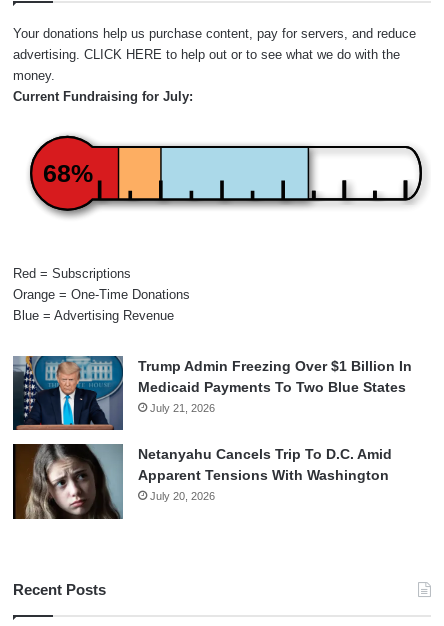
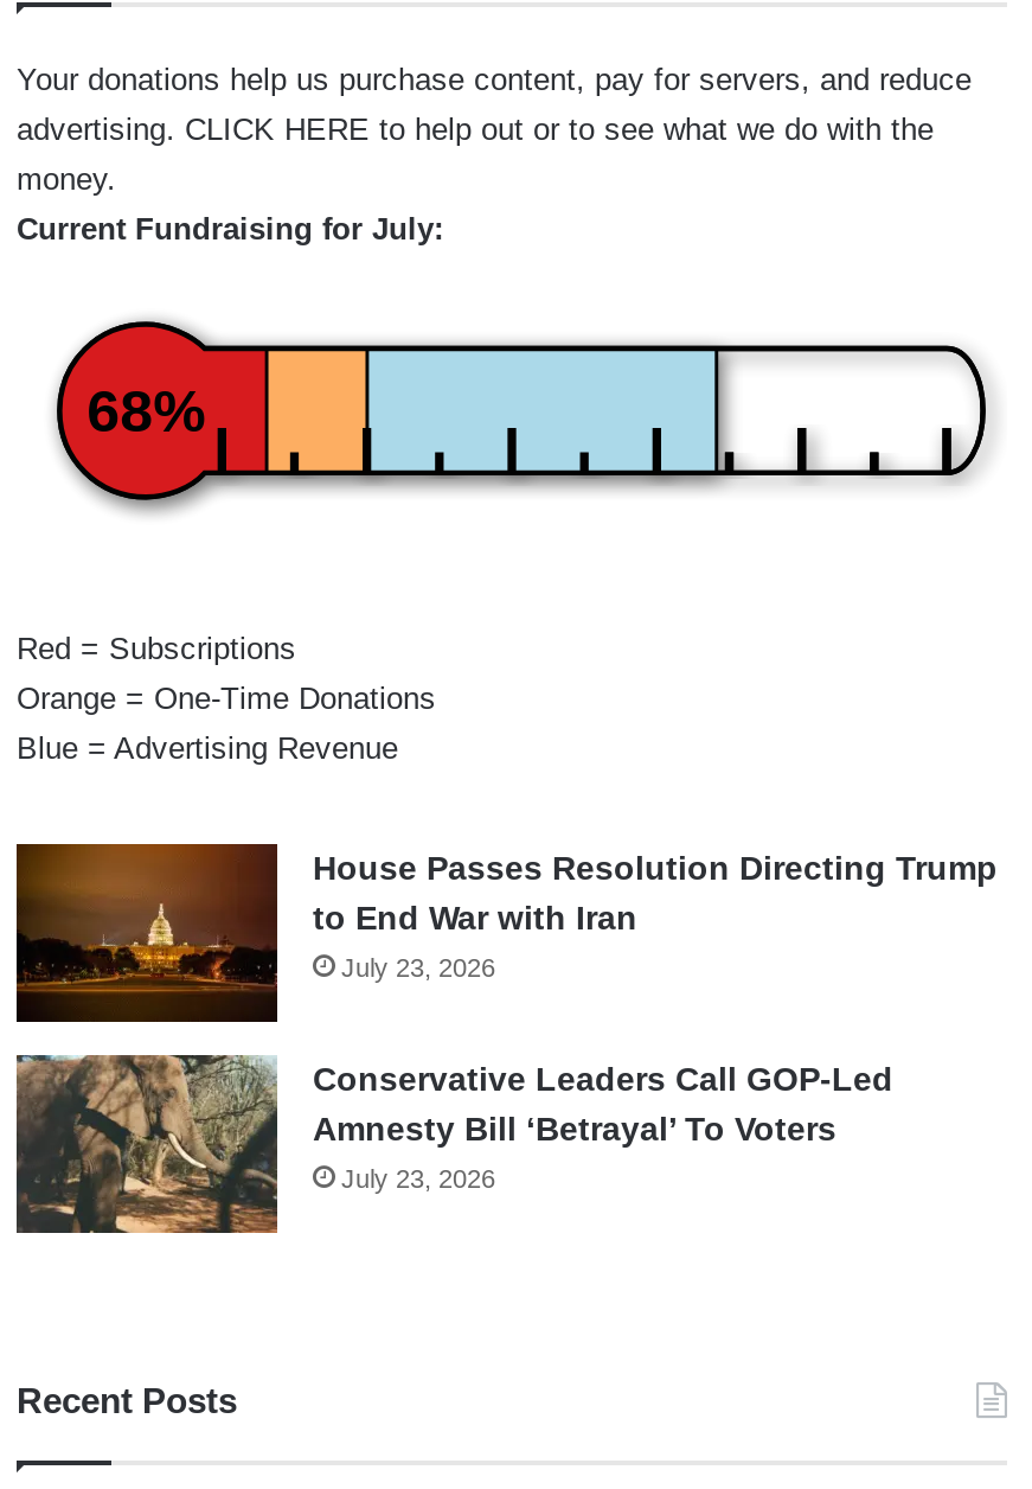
- [image]
- Trump Admin Freezing Over $1 Billion In
- Medicaid Payments To Two Blue States
- July 21, 2026
+ [image]
+ House Passes Resolution Directing Trump
+ to End War with Iran
+ July 23, 2026

- [image]
- Netanyahu Cancels Trip To D.C. Amid
- Apparent Tensions With Washington
- July 20, 2026
+ [image]
+ Conservative Leaders Call GOP-Led
+ Amnesty Bill ‘Betrayal’ To Voters
+ July 23, 2026
